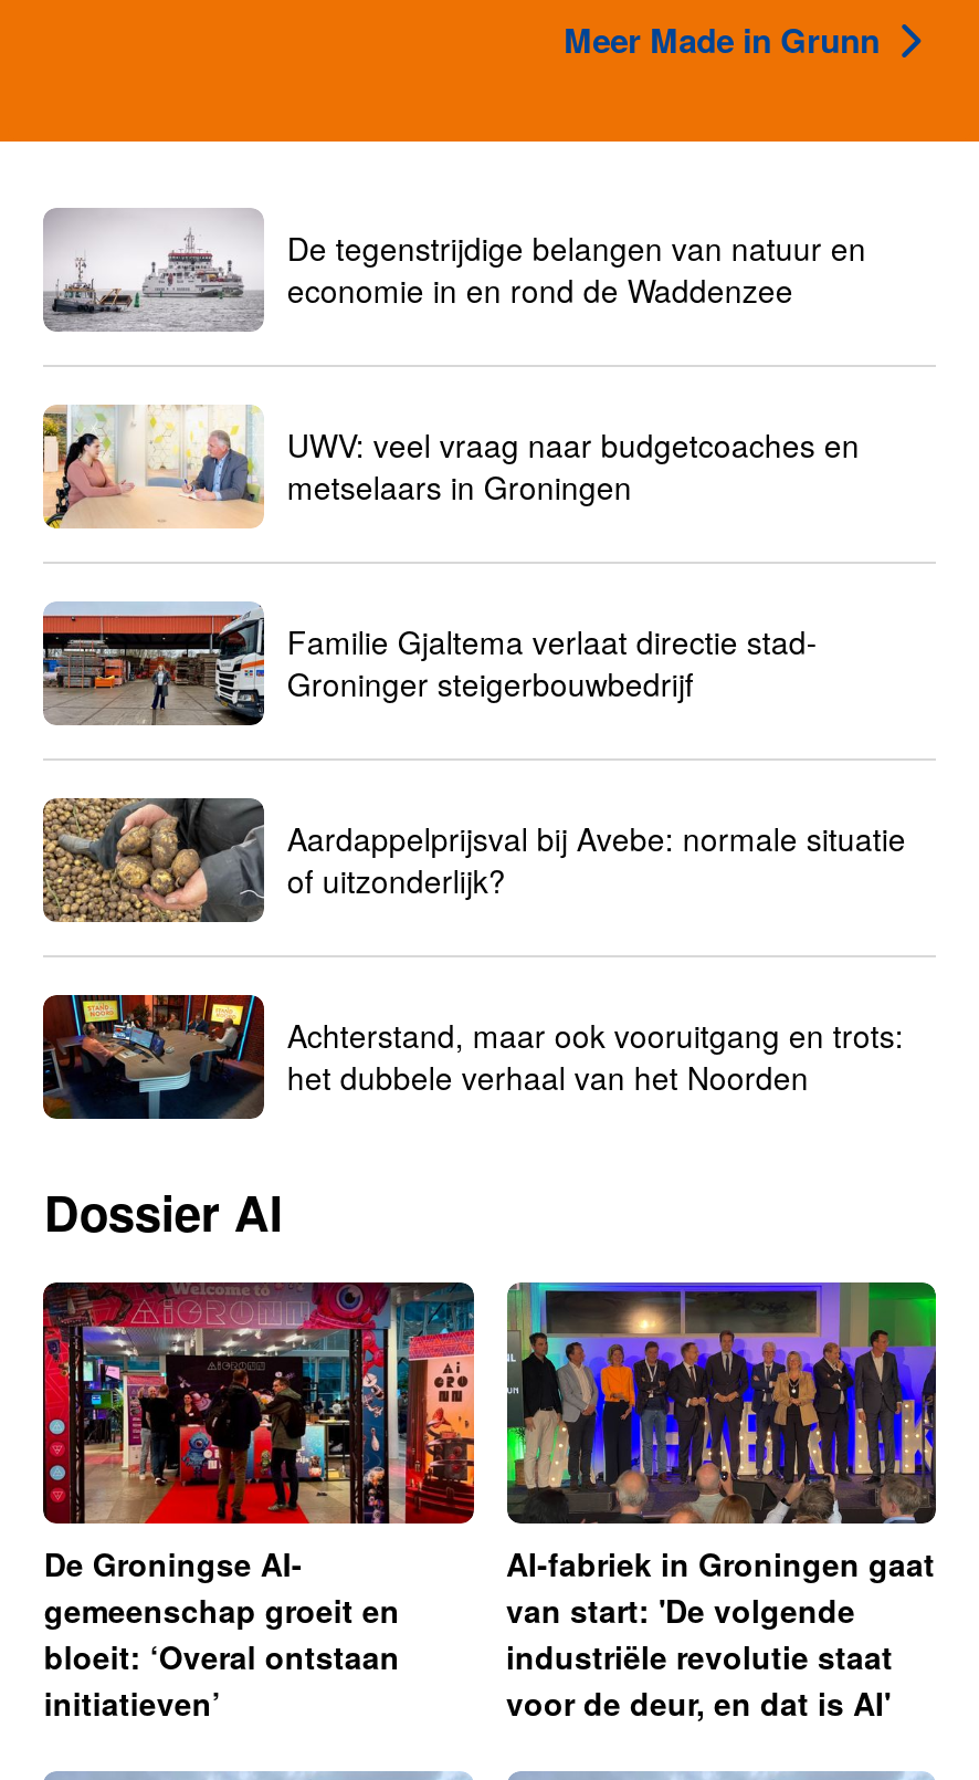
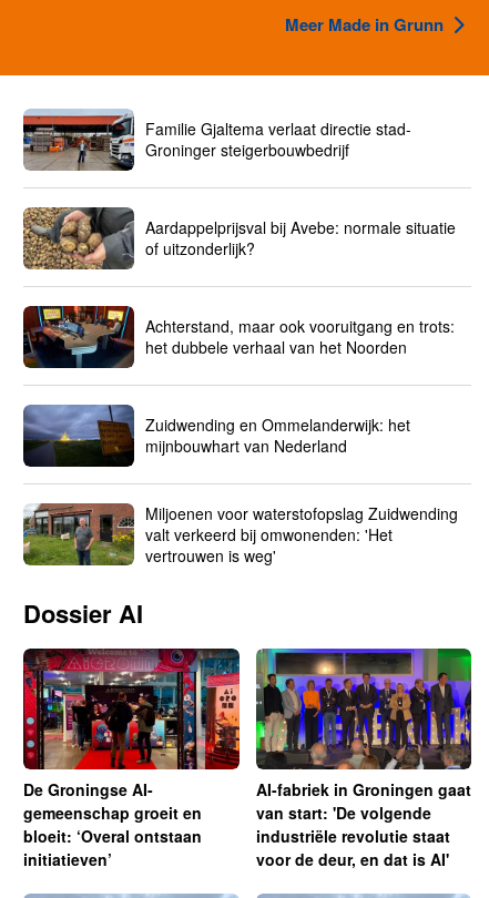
- [image]
- De tegenstrijdige belangen van natuur en
- economie in en rond de Waddenzee

- [image]
- UWV: veel vraag naar budgetcoaches en
- metselaars in Groningen

moved up: [image] | Familie Gjaltema verlaat directie stad- | Groninger steigerbouwbedrijf | Aardappelprijsval bij Avebe: normale situatie | of uitzonderlijk? | Achterstand, maar ook vooruitgang en trots: | het dubbele verhaal van het Noorden

+ [image]
+ Zuidwending en Ommelanderwijk: het
+ mijnbouwhart van Nederland
+ Miljoenen voor waterstofopslag Zuidwending
+ valt verkeerd bij omwonenden: 'Het
+ vertrouwen is weg'

+ [image]
